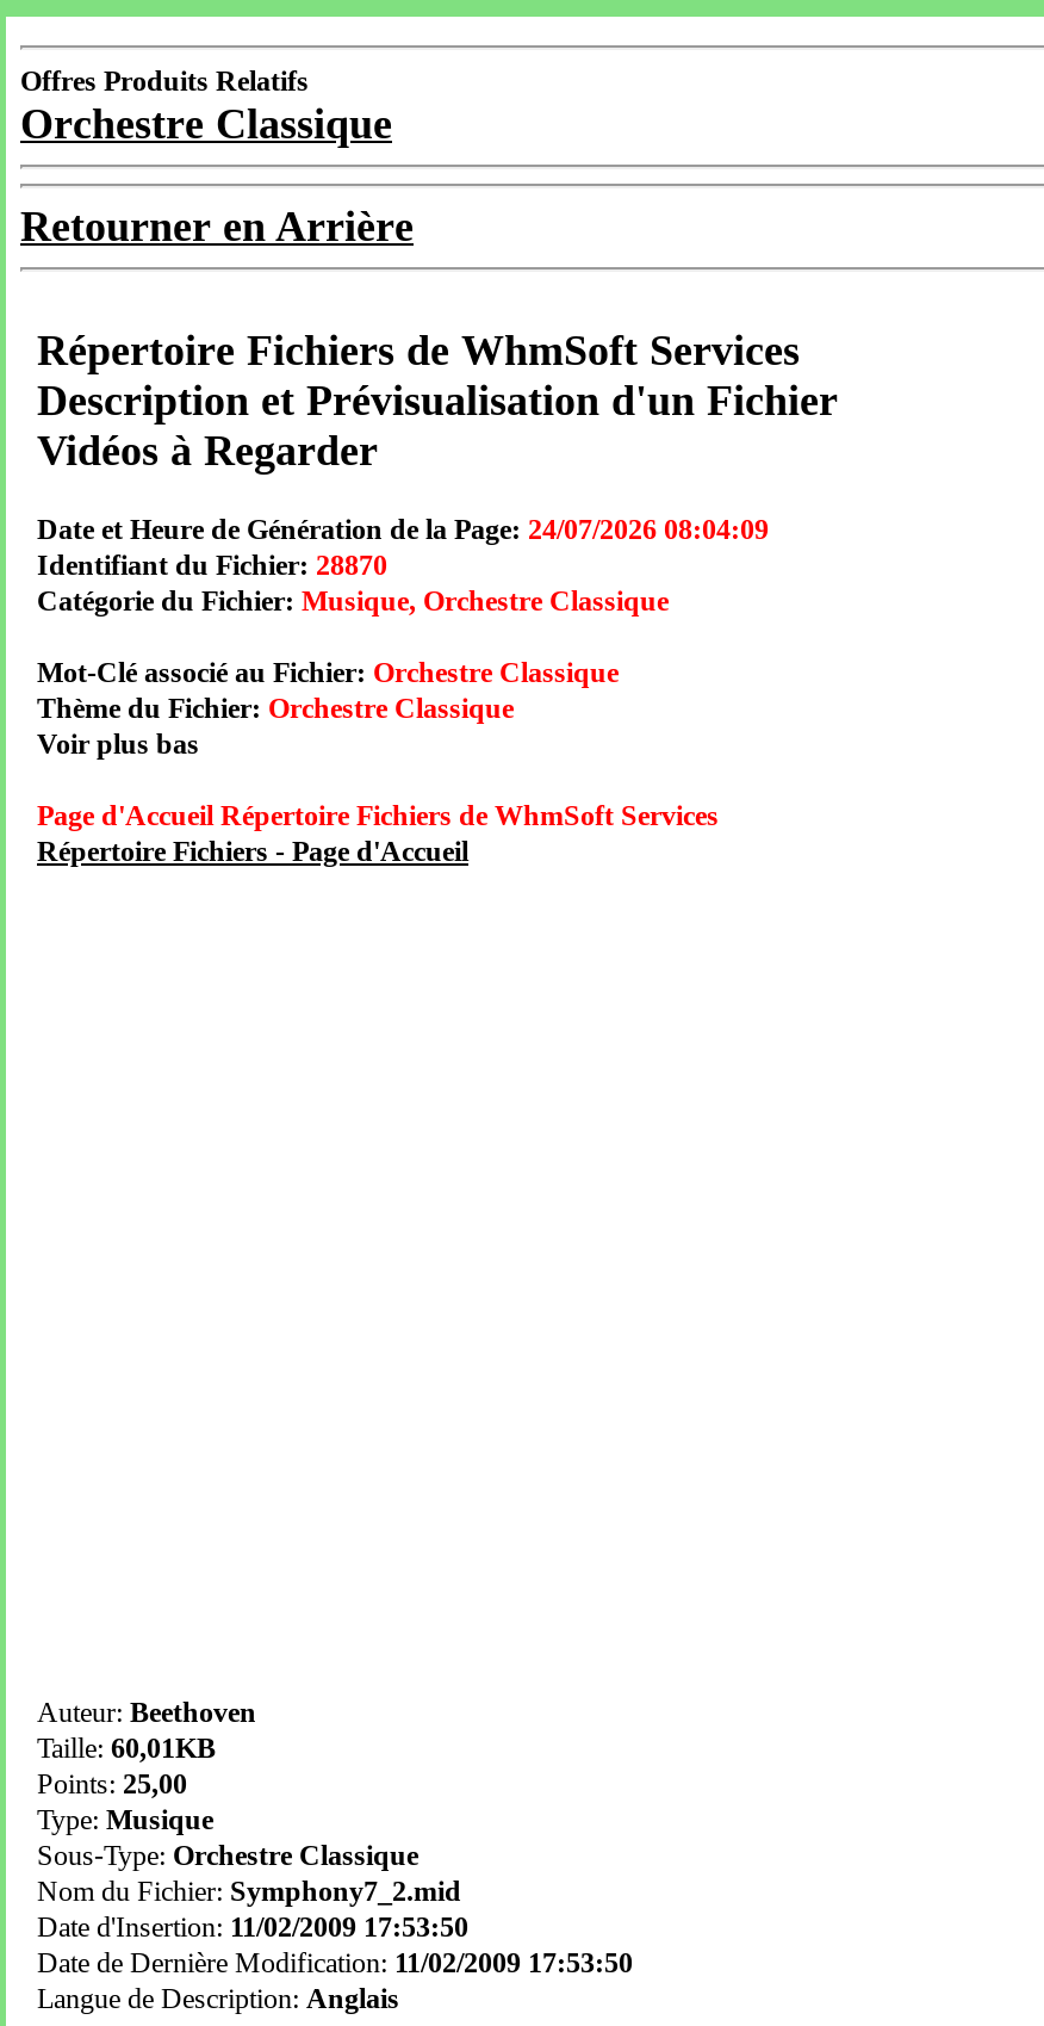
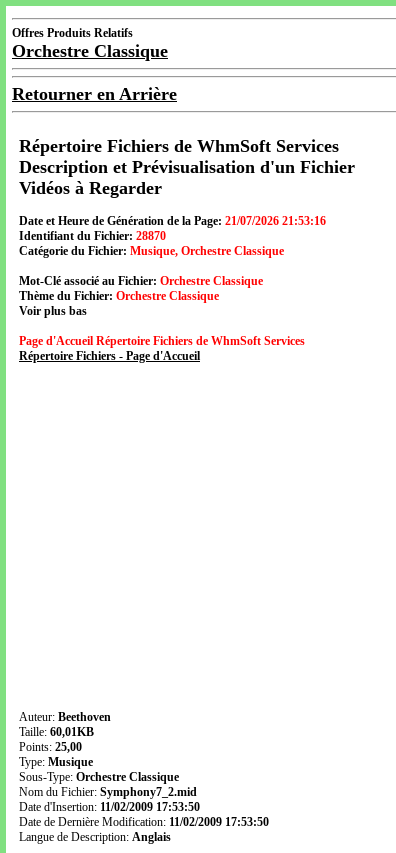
- Date et Heure de Génération de la Page: 24/07/2026 08:04:09
+ Date et Heure de Génération de la Page: 21/07/2026 21:53:16
